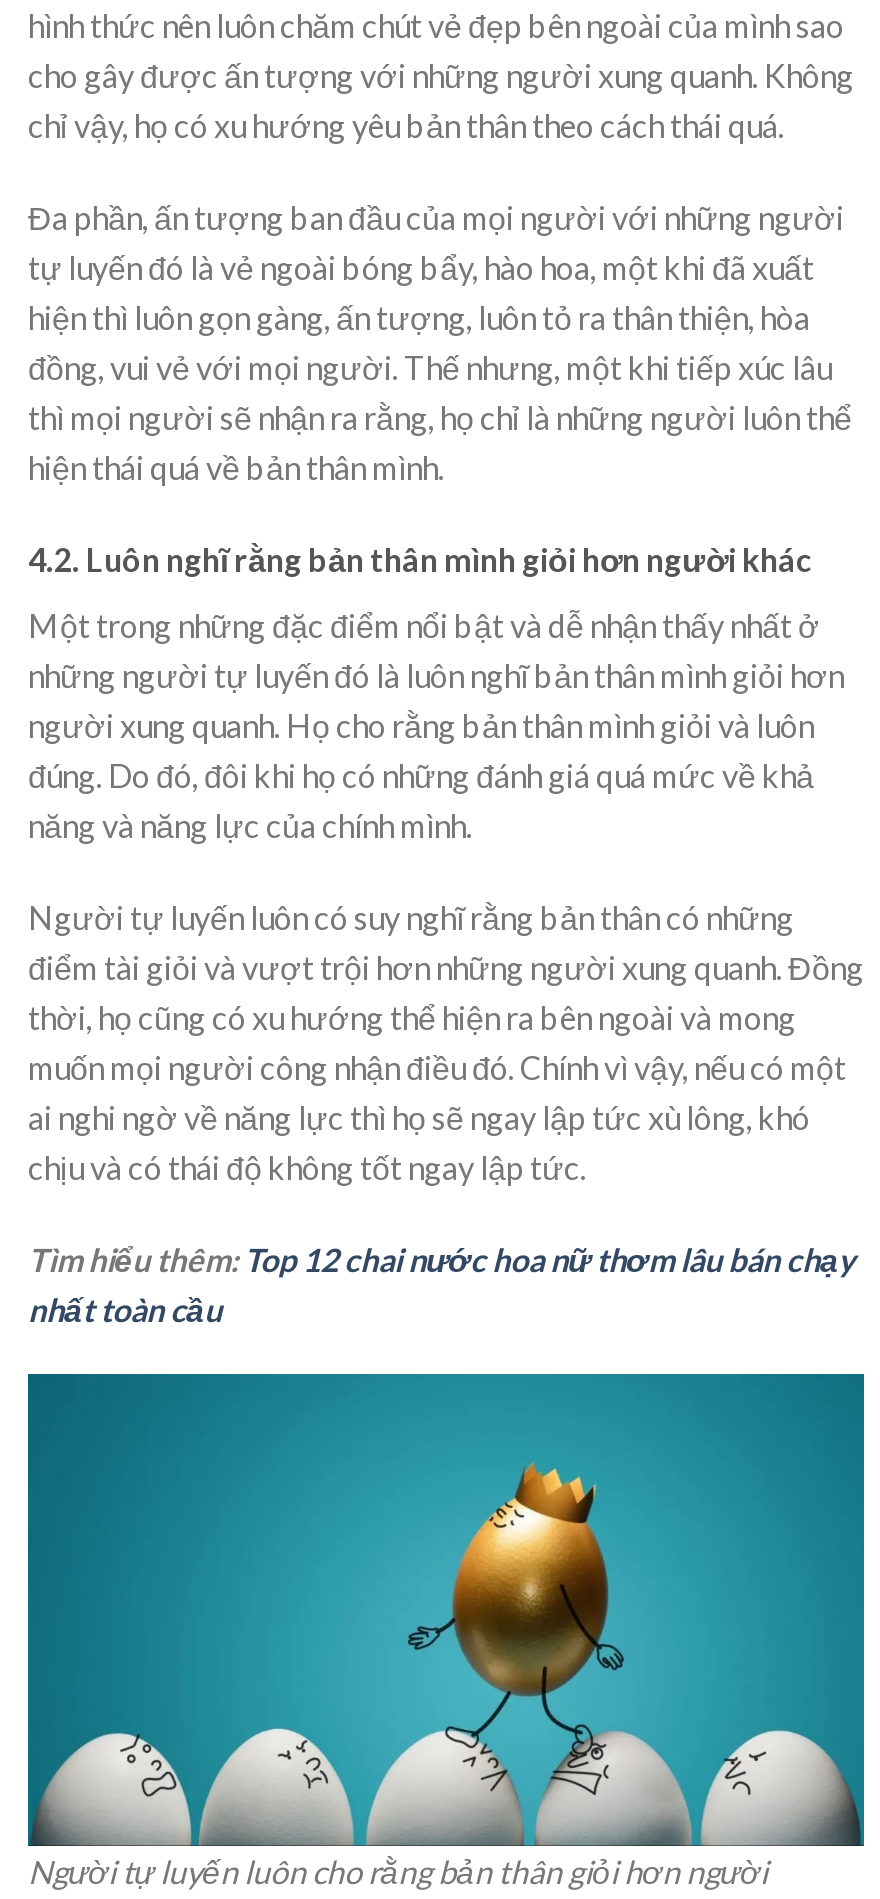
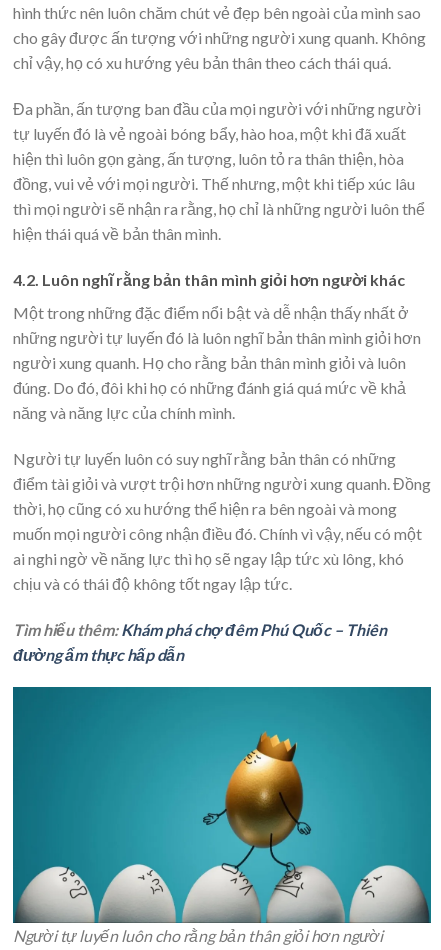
- Tìm hiểu thêm: Top 12 chai nước hoa nữ thơm lâu bán chạy
- nhất toàn cầu
+ Tìm hiểu thêm: Khám phá chợ đêm Phú Quốc – Thiên
+ đường ẩm thực hấp dẫn
